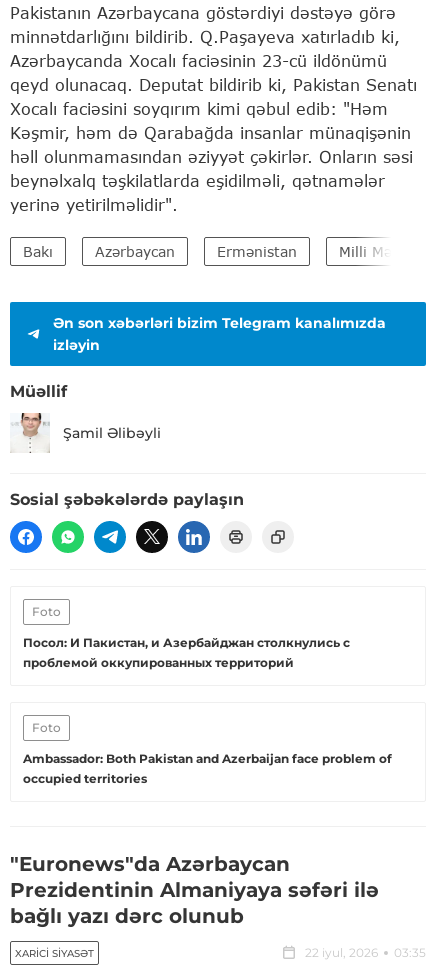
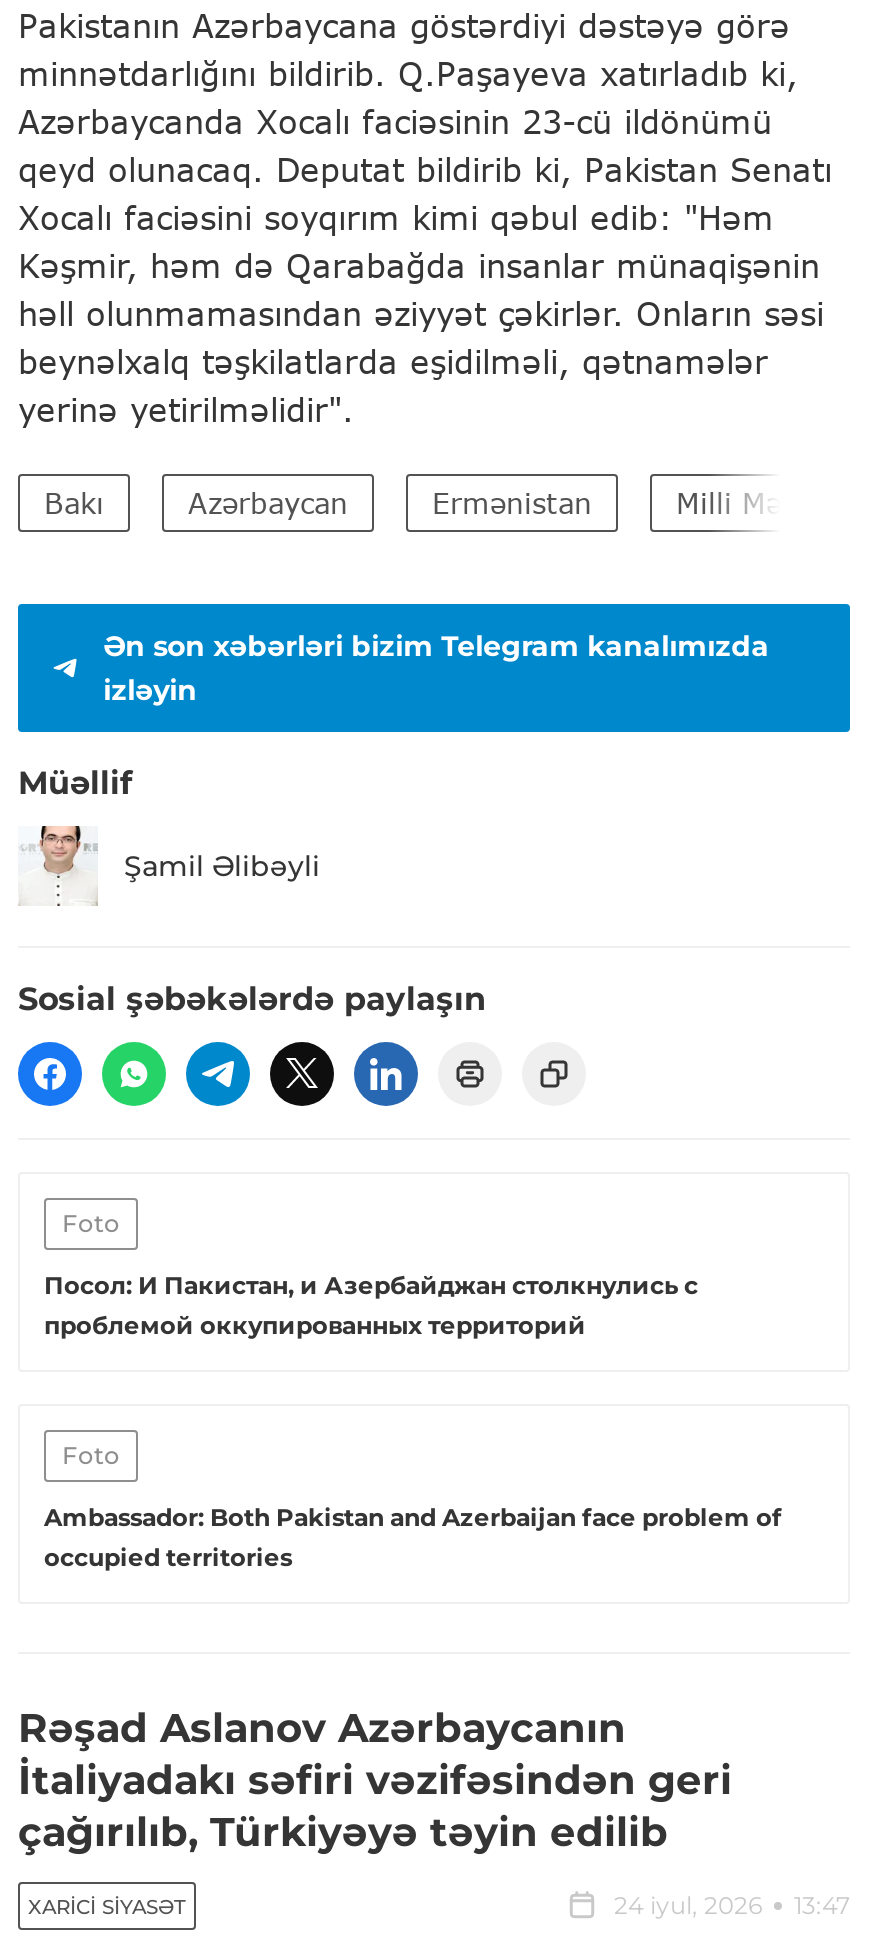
- "Euronews"da Azərbaycan
- Prezidentinin Almaniyaya səfəri ilə
- bağlı yazı dərc olunub
+ Rəşad Aslanov Azərbaycanın
+ İtaliyadakı səfiri vəzifəsindən geri
+ çağırılıb, Türkiyəyə təyin edilib

- 22 iyul, 2026
- 03:35
+ 24 iyul, 2026
+ 13:47
